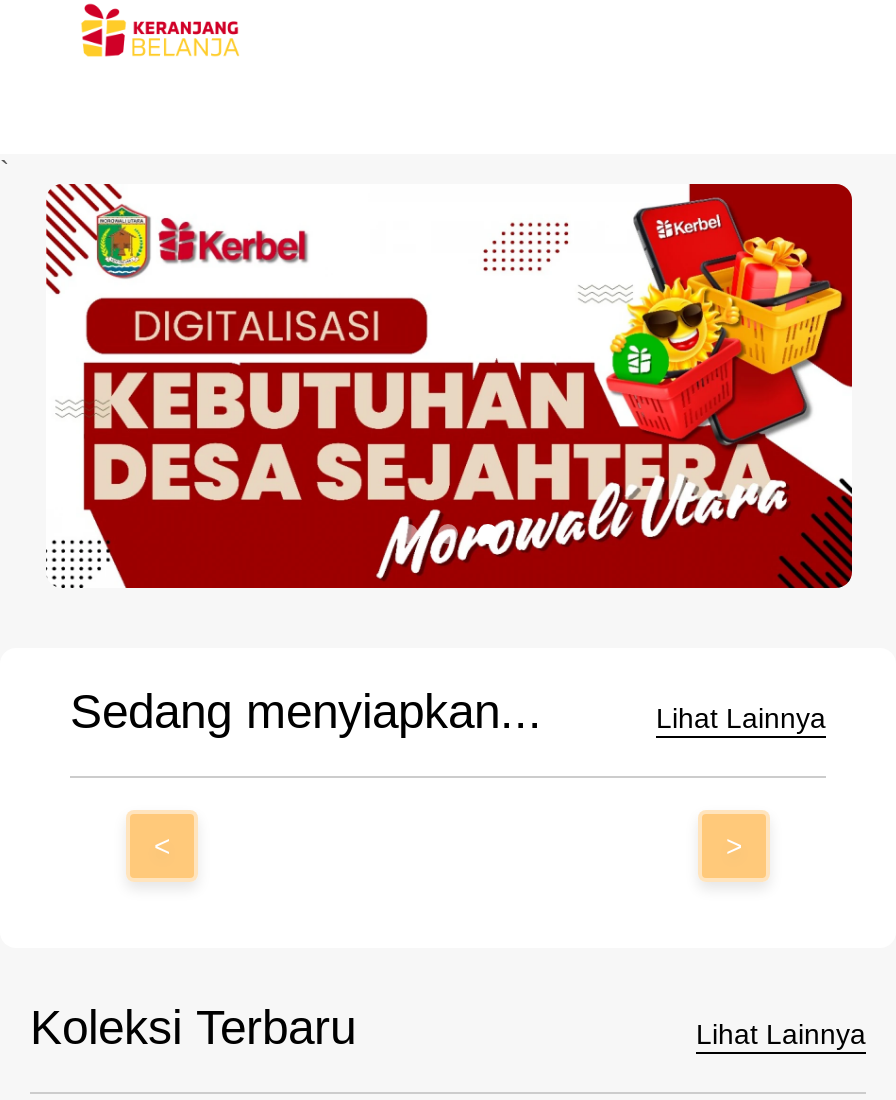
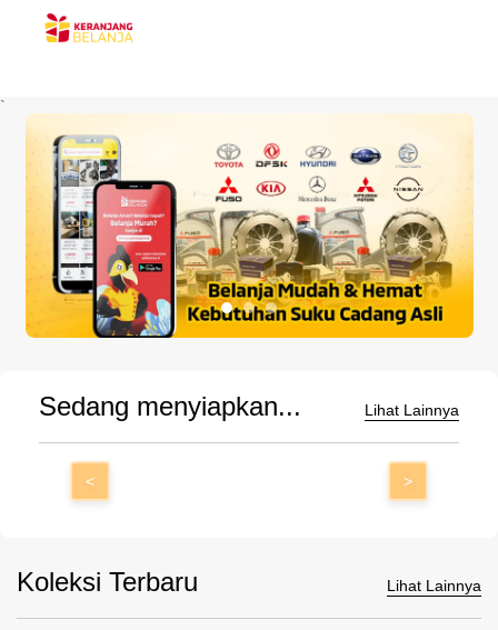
- [image]
+ [image]
